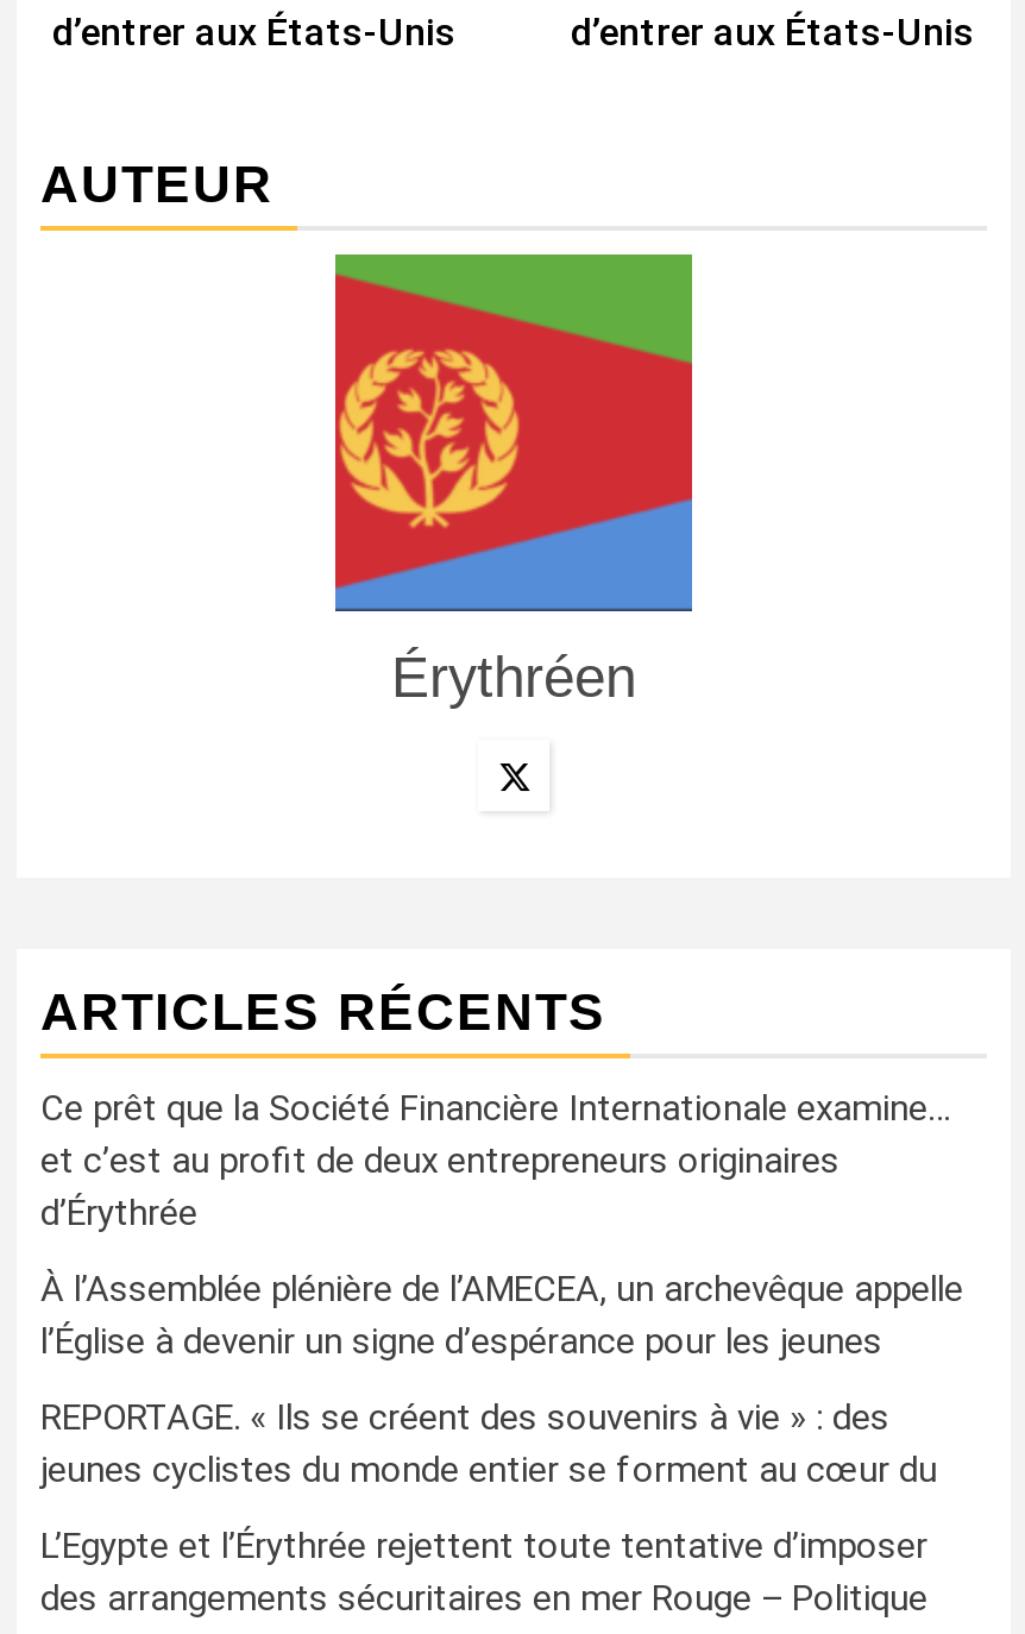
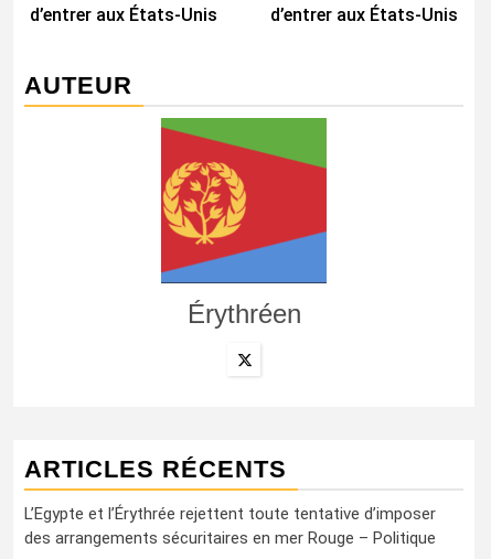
- Ce prêt que la Société Financière Internationale examine…
- et c’est au profit de deux entrepreneurs originaires
- d’Érythrée
- À l’Assemblée plénière de l’AMECEA, un archevêque appelle
- l’Église à devenir un signe d’espérance pour les jeunes
- REPORTAGE. « Ils se créent des souvenirs à vie » : des
- jeunes cyclistes du monde entier se forment au cœur du
